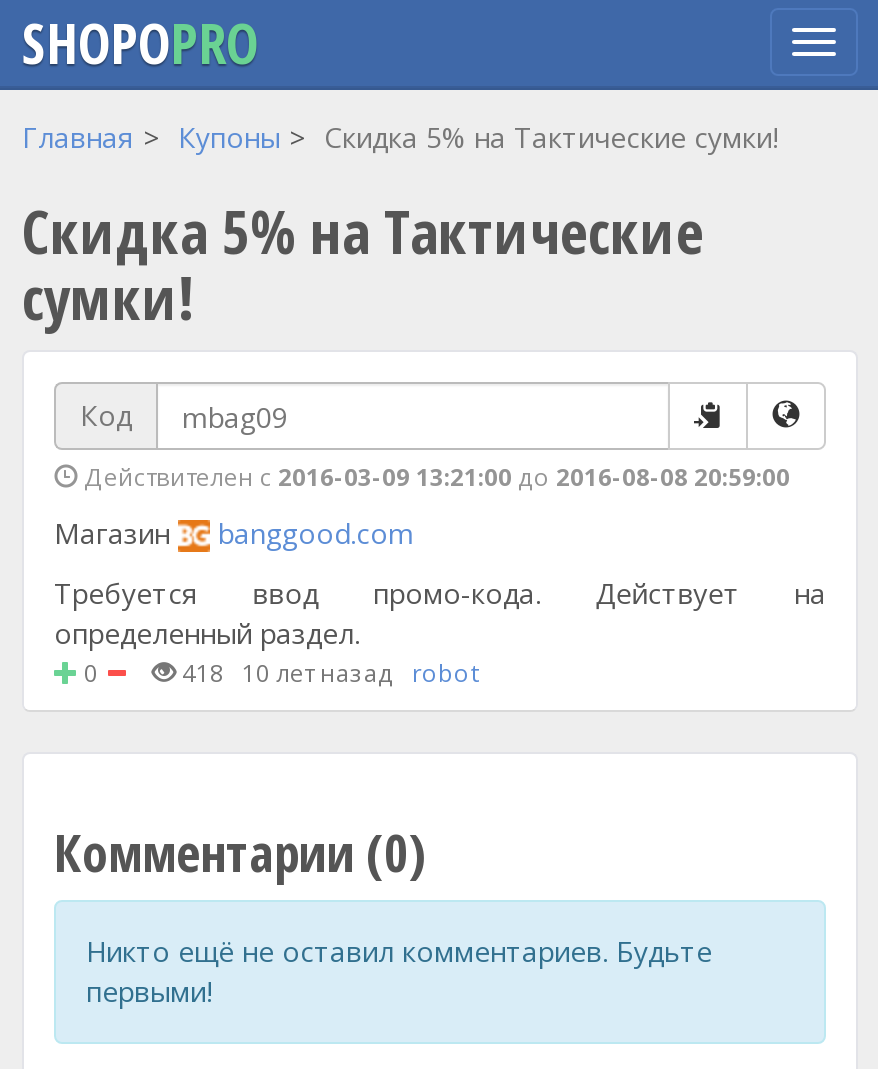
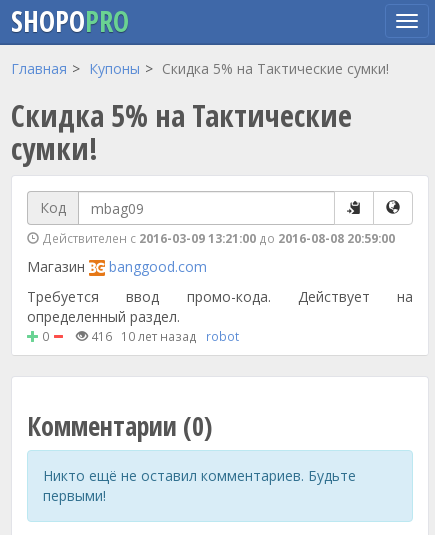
- 418 10 лет назад robot
+ 416 10 лет назад robot
